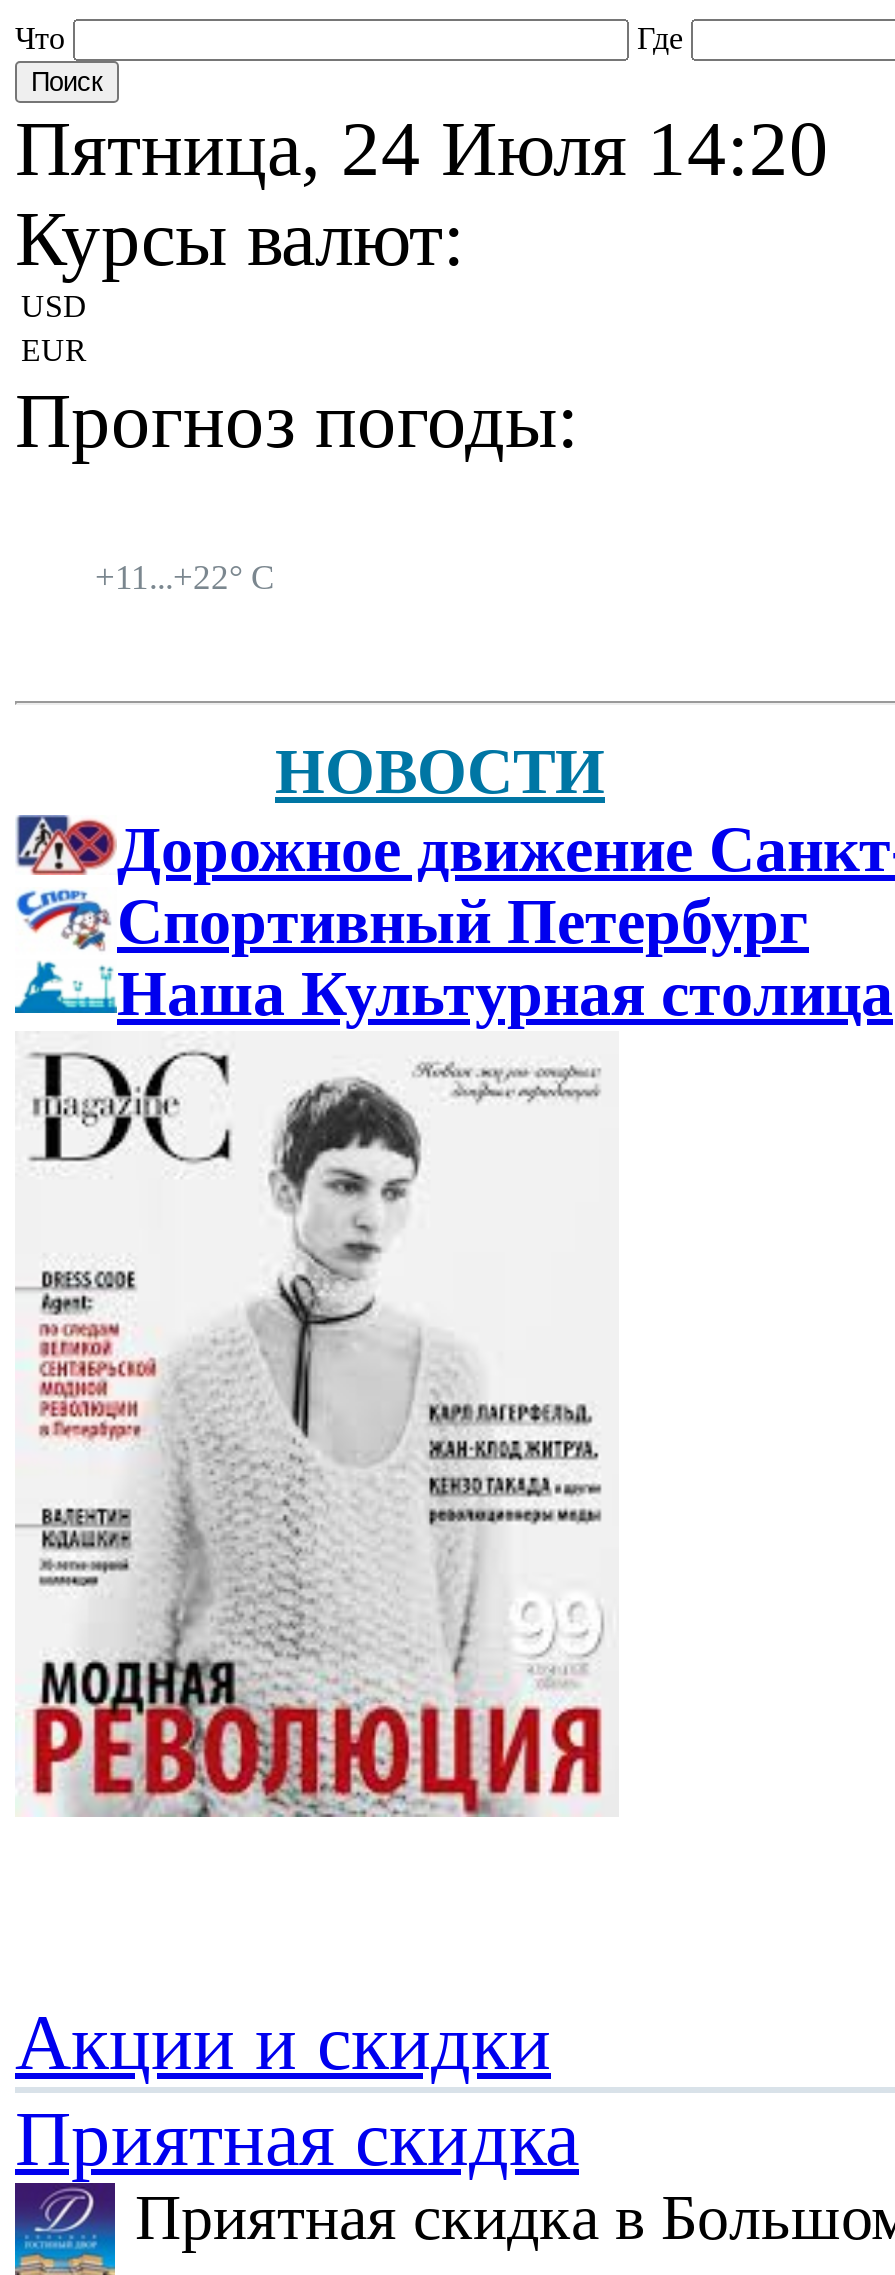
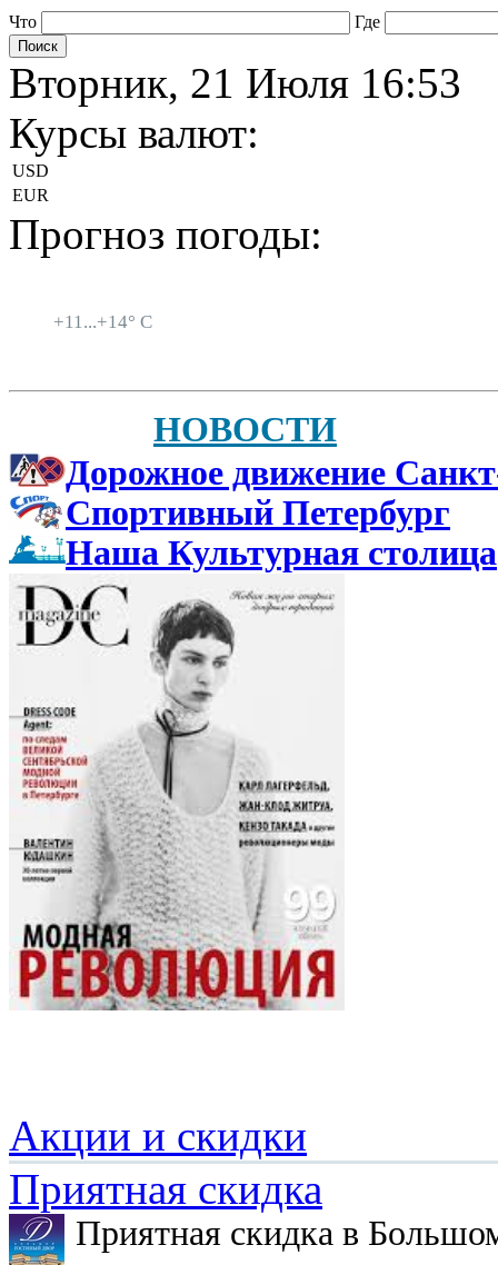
- Пятница, 24 Июля 14:20
+ Вторник, 21 Июля 16:53

- +11...+22° C
+ +11...+14° C
